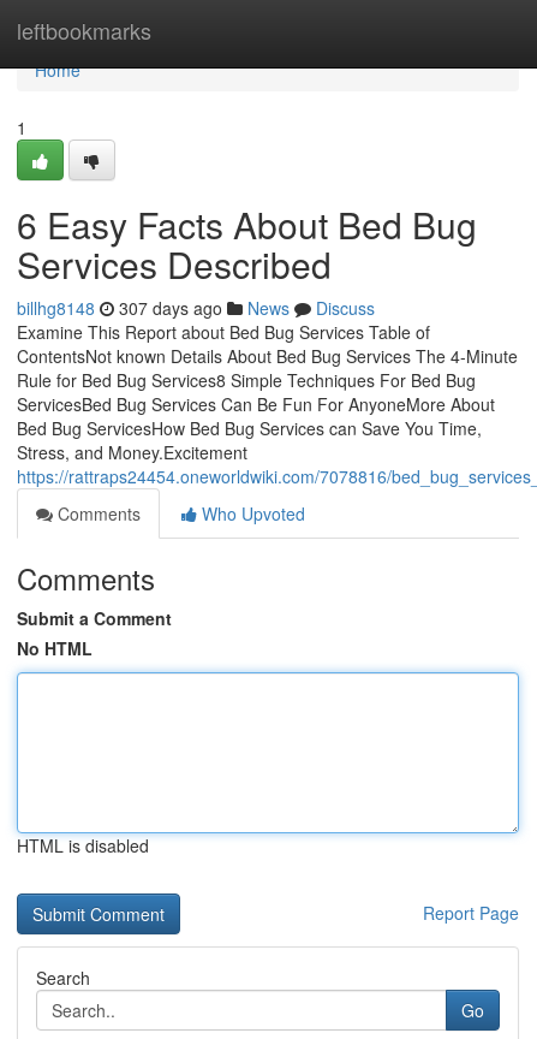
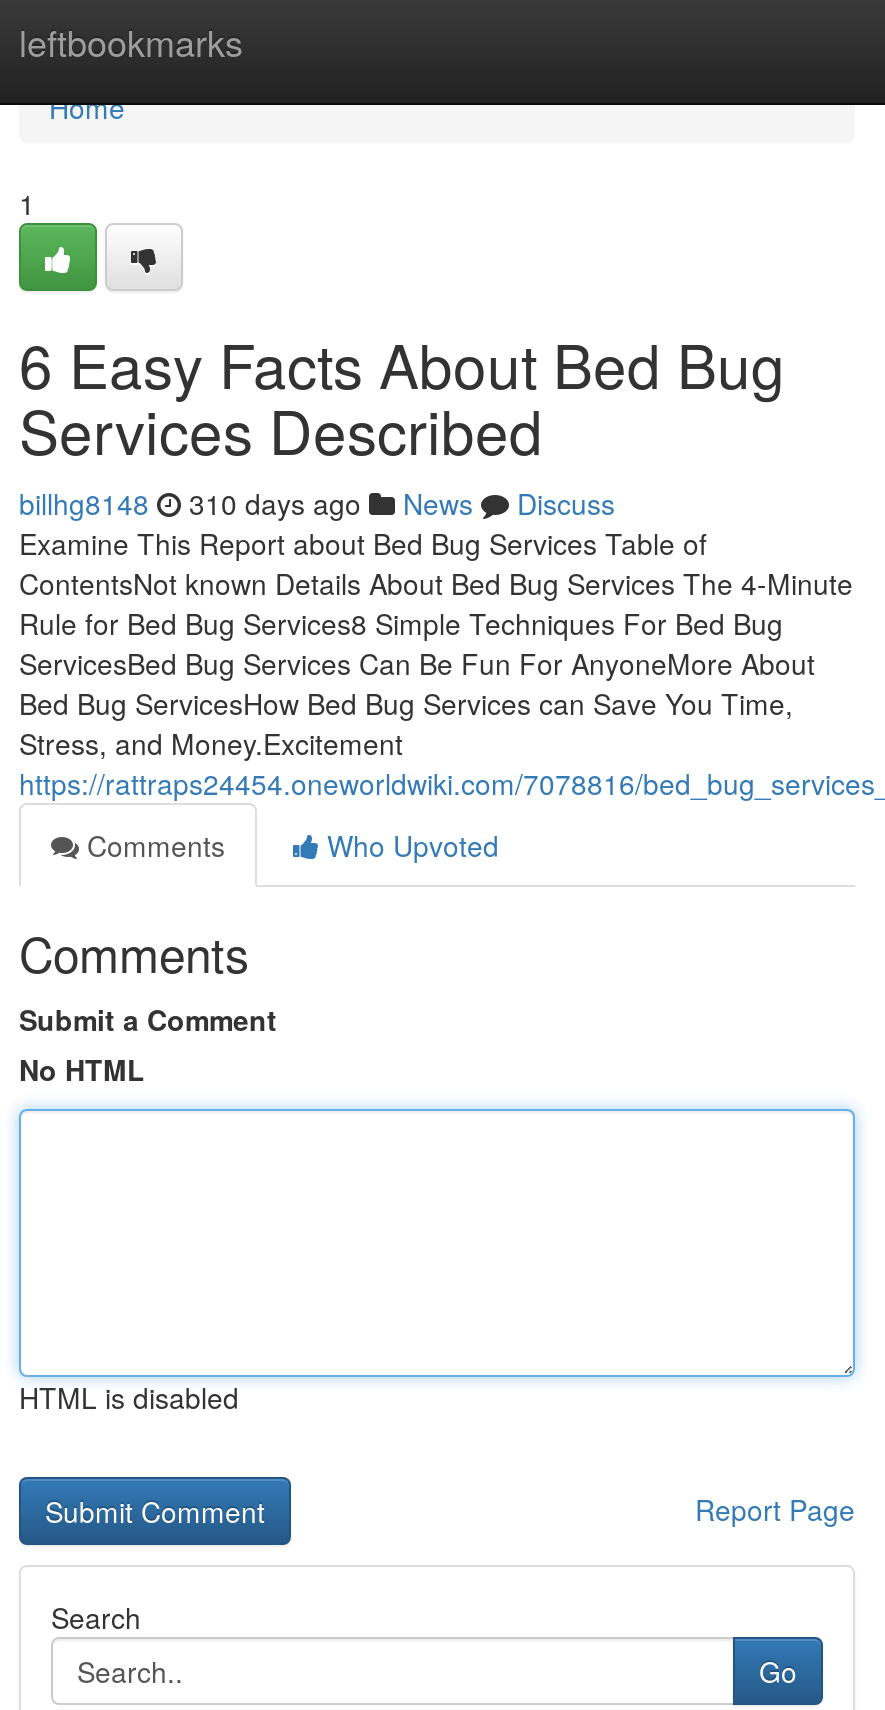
- billhg8148 307 days ago News Discuss
+ billhg8148 310 days ago News Discuss
